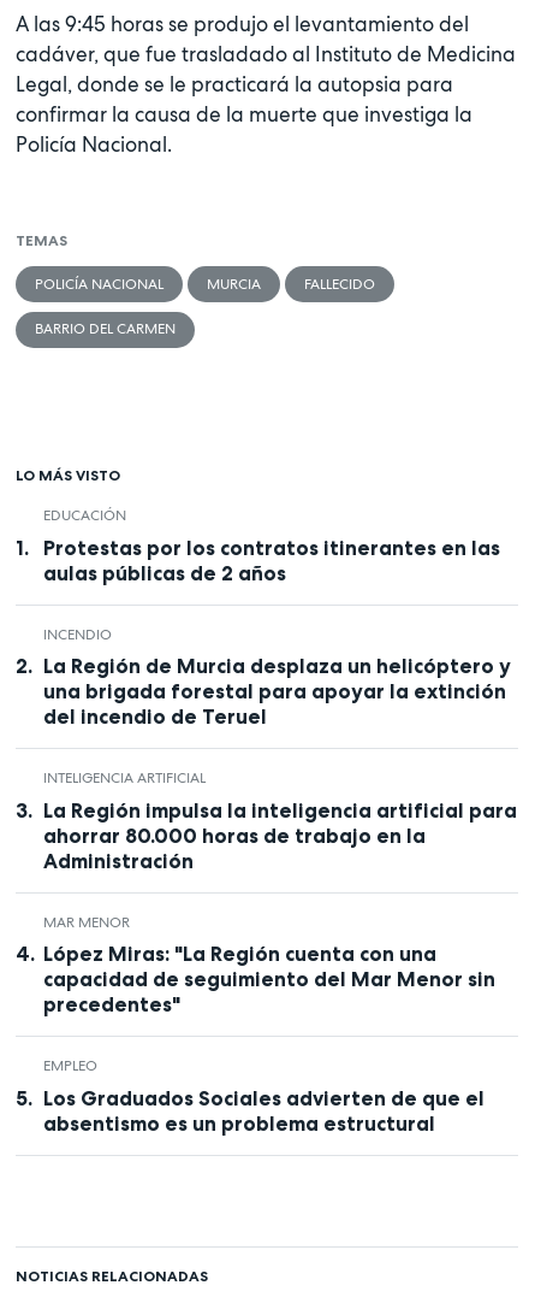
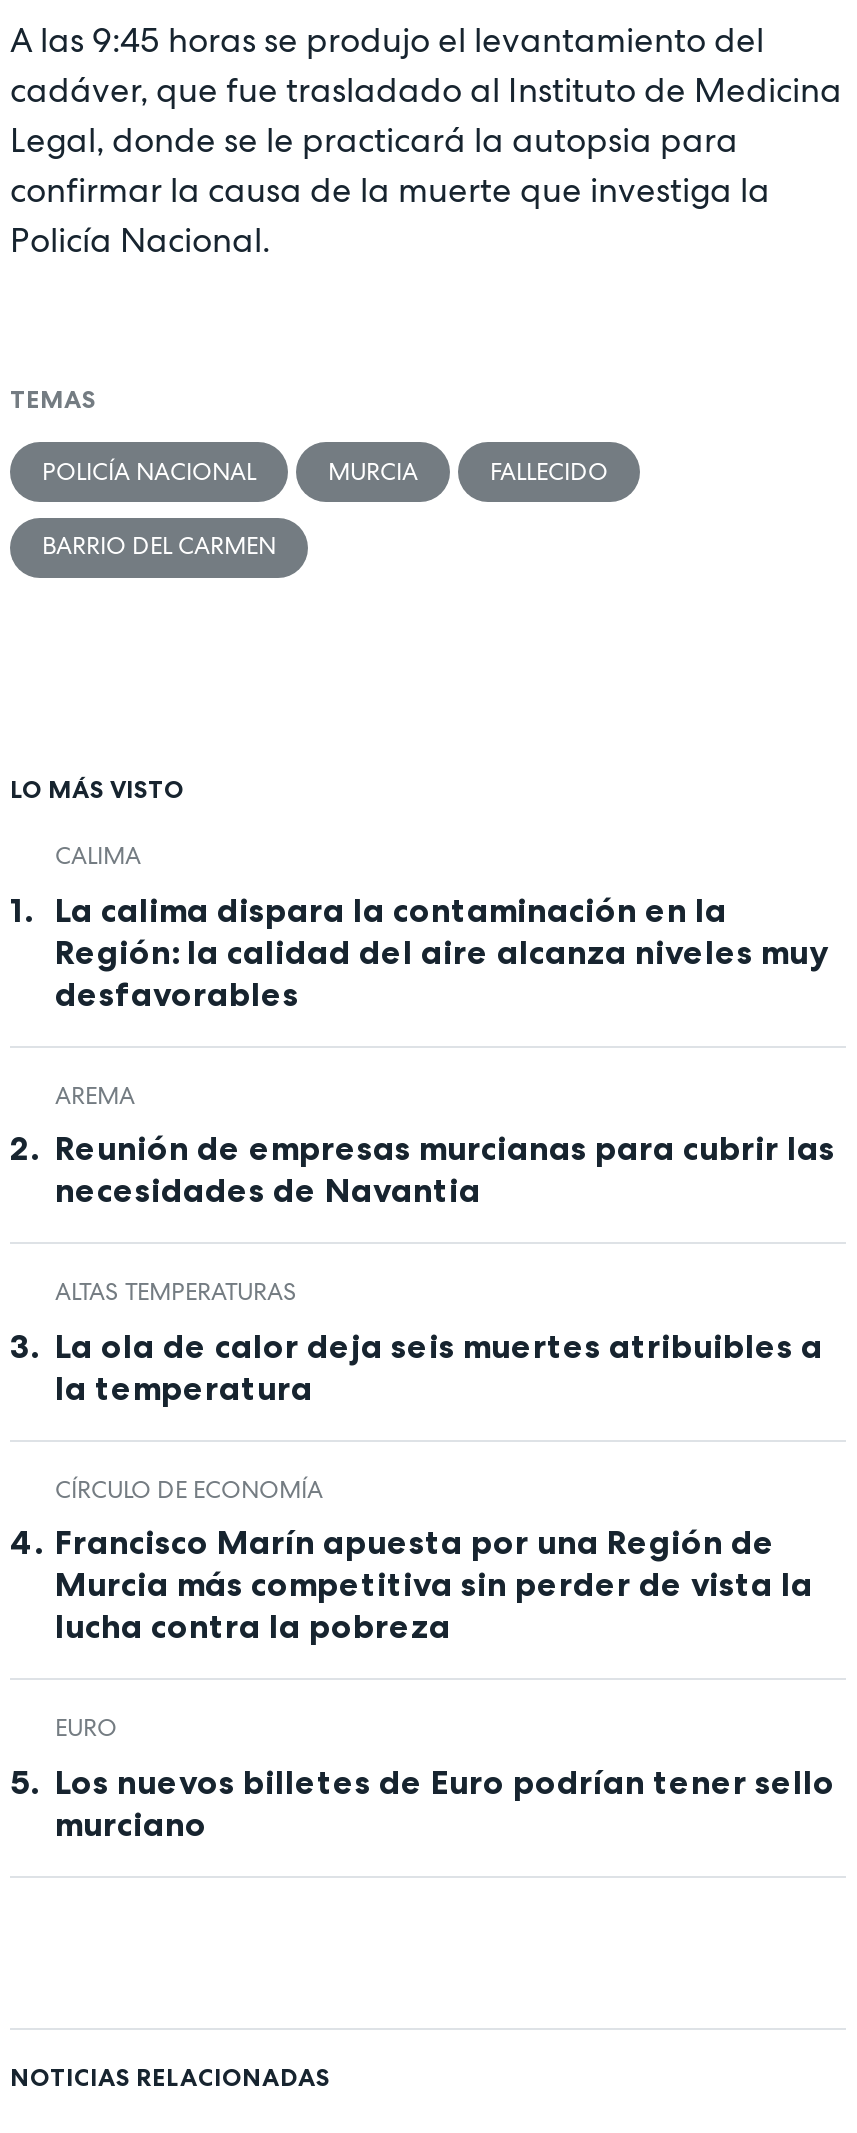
- EDUCACIÓN
- Protestas por los contratos itinerantes en las
- aulas públicas de 2 años
+ CALIMA
+ La calima dispara la contaminación en la
+ Región: la calidad del aire alcanza niveles muy
+ desfavorables

- INCENDIO
- La Región de Murcia desplaza un helicóptero y
- una brigada forestal para apoyar la extinción
- del incendio de Teruel
+ AREMA
+ Reunión de empresas murcianas para cubrir las
+ necesidades de Navantia

- INTELIGENCIA ARTIFICIAL
- La Región impulsa la inteligencia artificial para
- ahorrar 80.000 horas de trabajo en la
- Administración
+ ALTAS TEMPERATURAS
+ La ola de calor deja seis muertes atribuibles a
+ la temperatura

- MAR MENOR
- López Miras: "La Región cuenta con una
- capacidad de seguimiento del Mar Menor sin
- precedentes"
+ CÍRCULO DE ECONOMÍA
+ Francisco Marín apuesta por una Región de
+ Murcia más competitiva sin perder de vista la
+ lucha contra la pobreza

- EMPLEO
- Los Graduados Sociales advierten de que el
- absentismo es un problema estructural
+ EURO
+ Los nuevos billetes de Euro podrían tener sello
+ murciano
